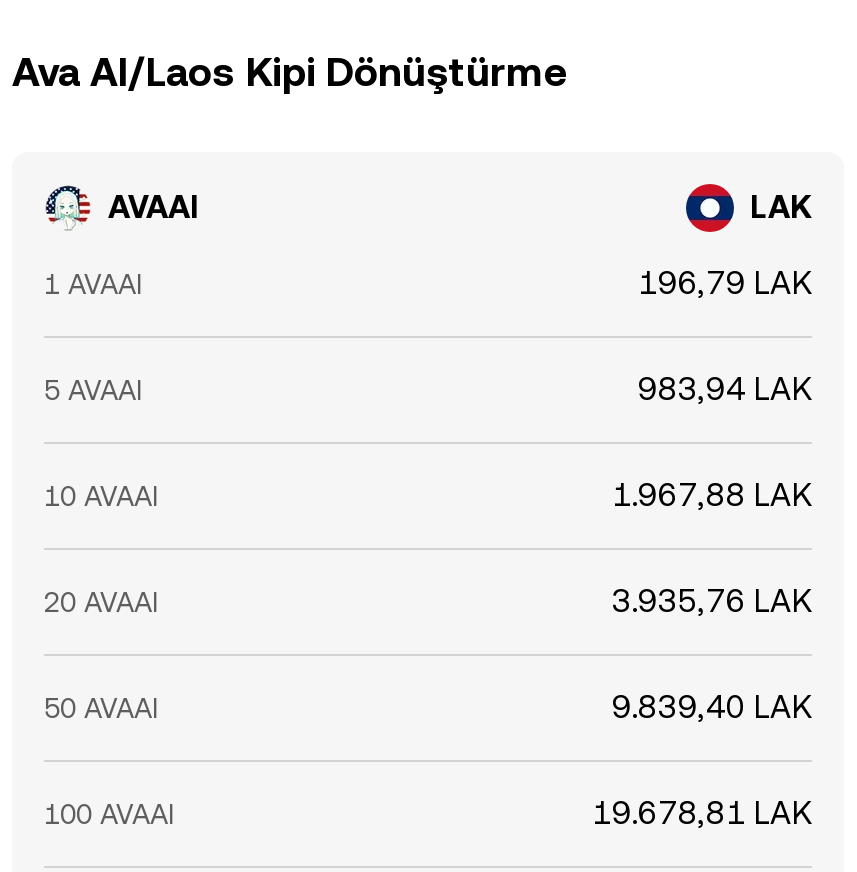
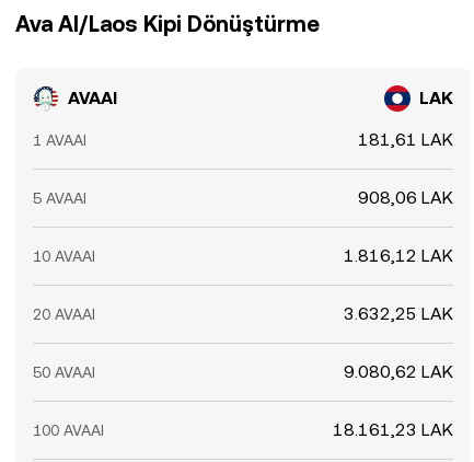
- 196,79 LAK
+ 181,61 LAK

- 983,94 LAK
+ 908,06 LAK

- 1.967,88 LAK
+ 1.816,12 LAK

- 3.935,76 LAK
+ 3.632,25 LAK

- 9.839,40 LAK
+ 9.080,62 LAK

- 19.678,81 LAK
+ 18.161,23 LAK
